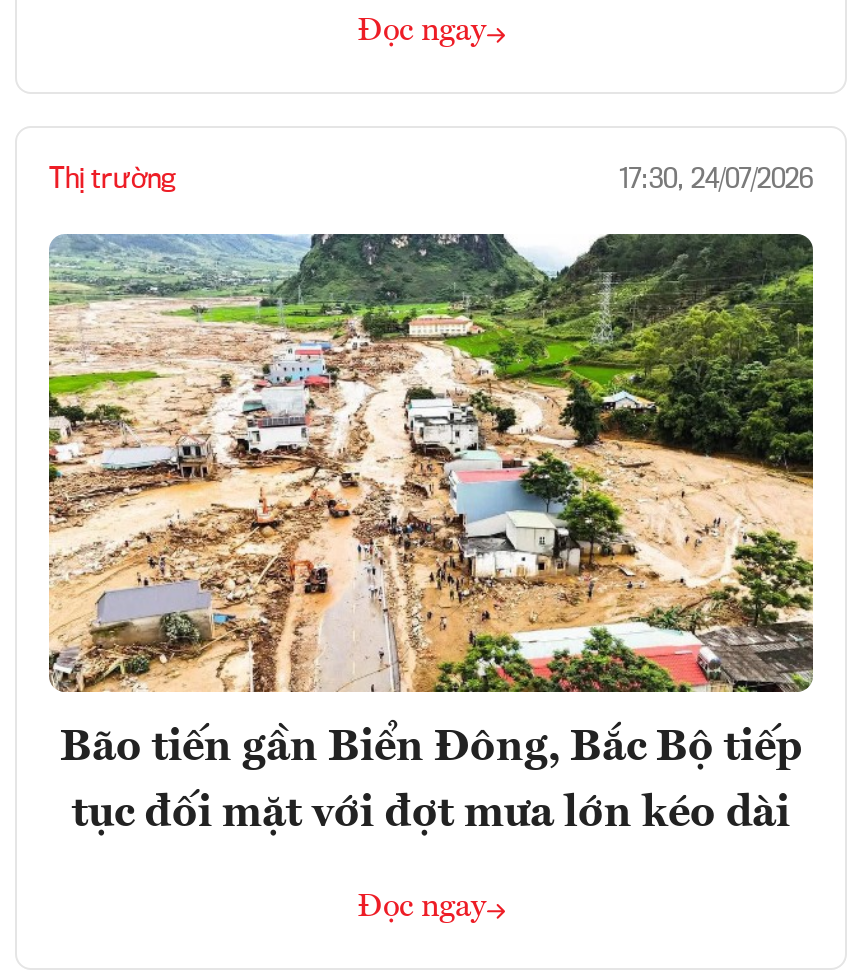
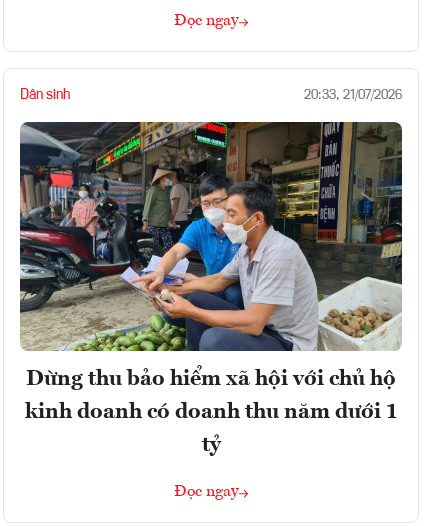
- Thị trường
- 17:30, 24/07/2026
+ Dân sinh
+ 20:33, 21/07/2026

- [image]
+ [image]

- Bão tiến gần Biển Đông, Bắc Bộ tiếp
- tục đối mặt với đợt mưa lớn kéo dài
+ Dừng thu bảo hiểm xã hội với chủ hộ
+ kinh doanh có doanh thu năm dưới 1
+ tỷ
